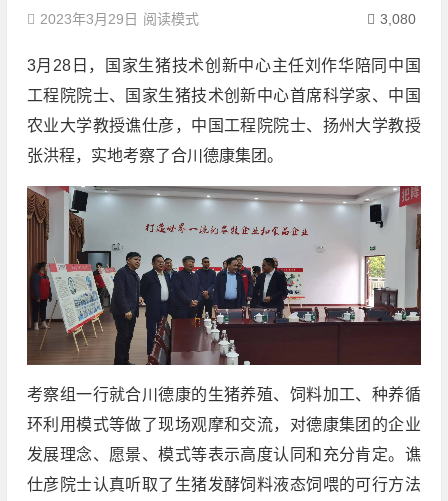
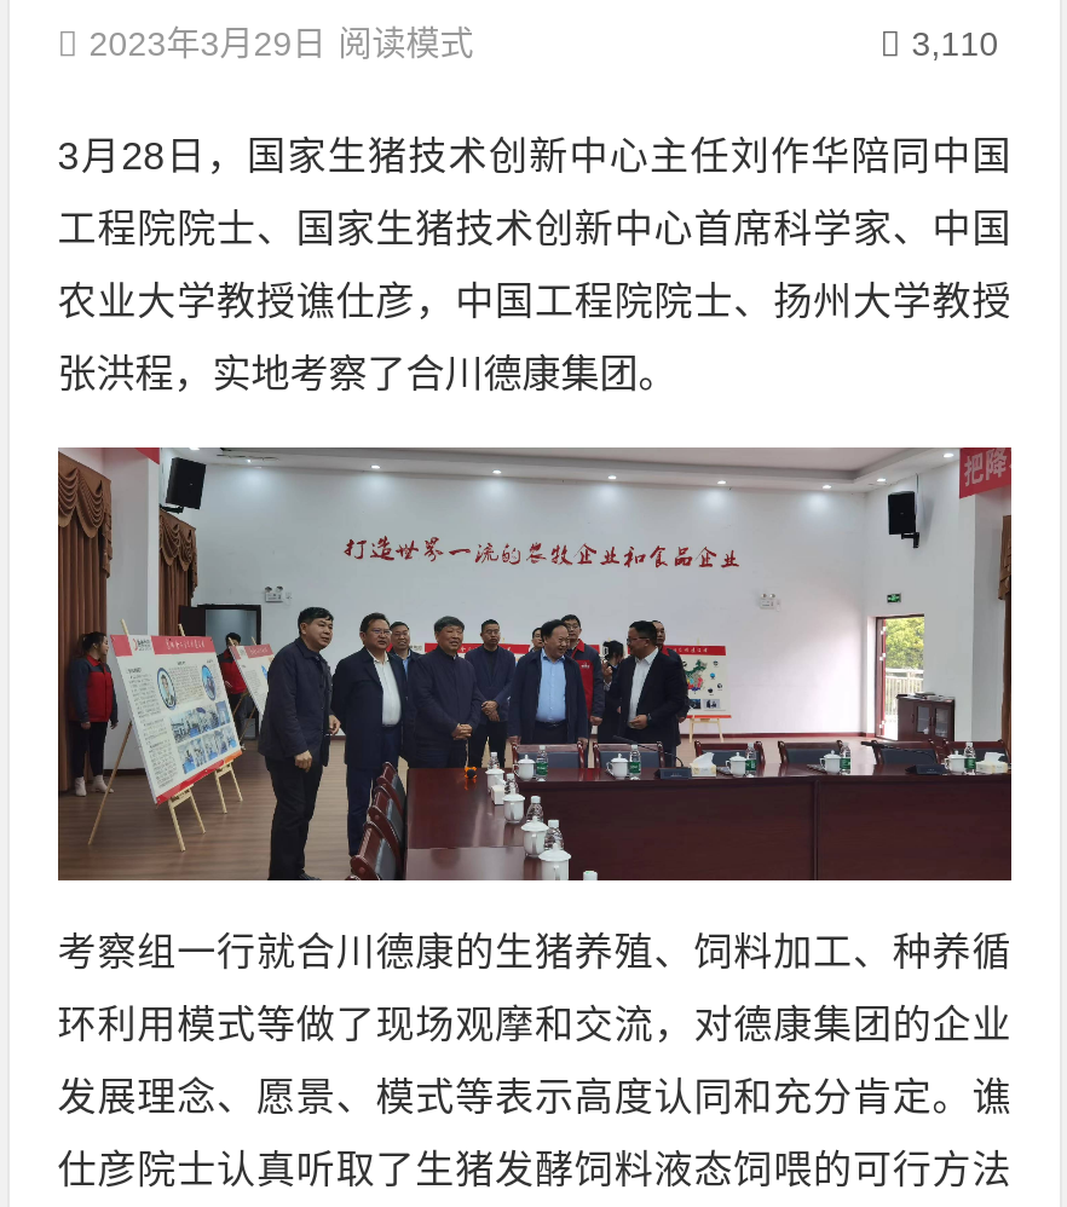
- 3,080
+ 3,110
